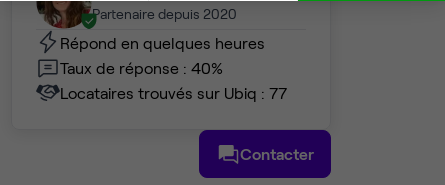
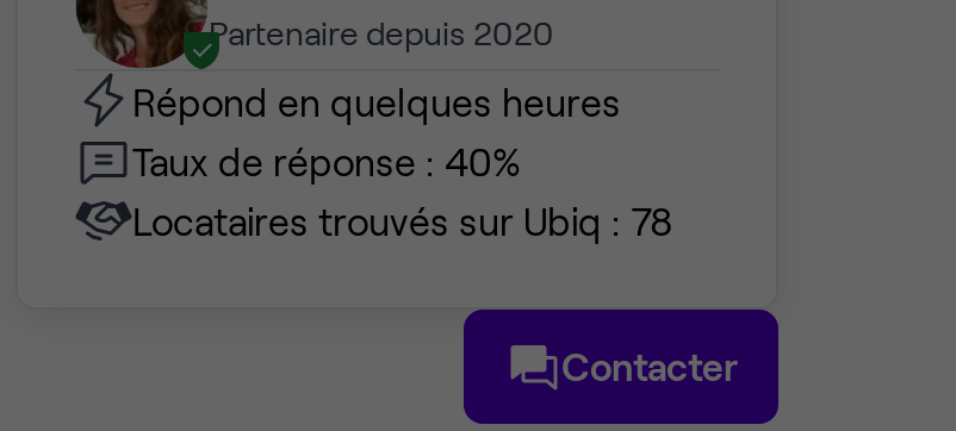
- Locataires trouvés sur Ubiq : 77
+ Locataires trouvés sur Ubiq : 78
